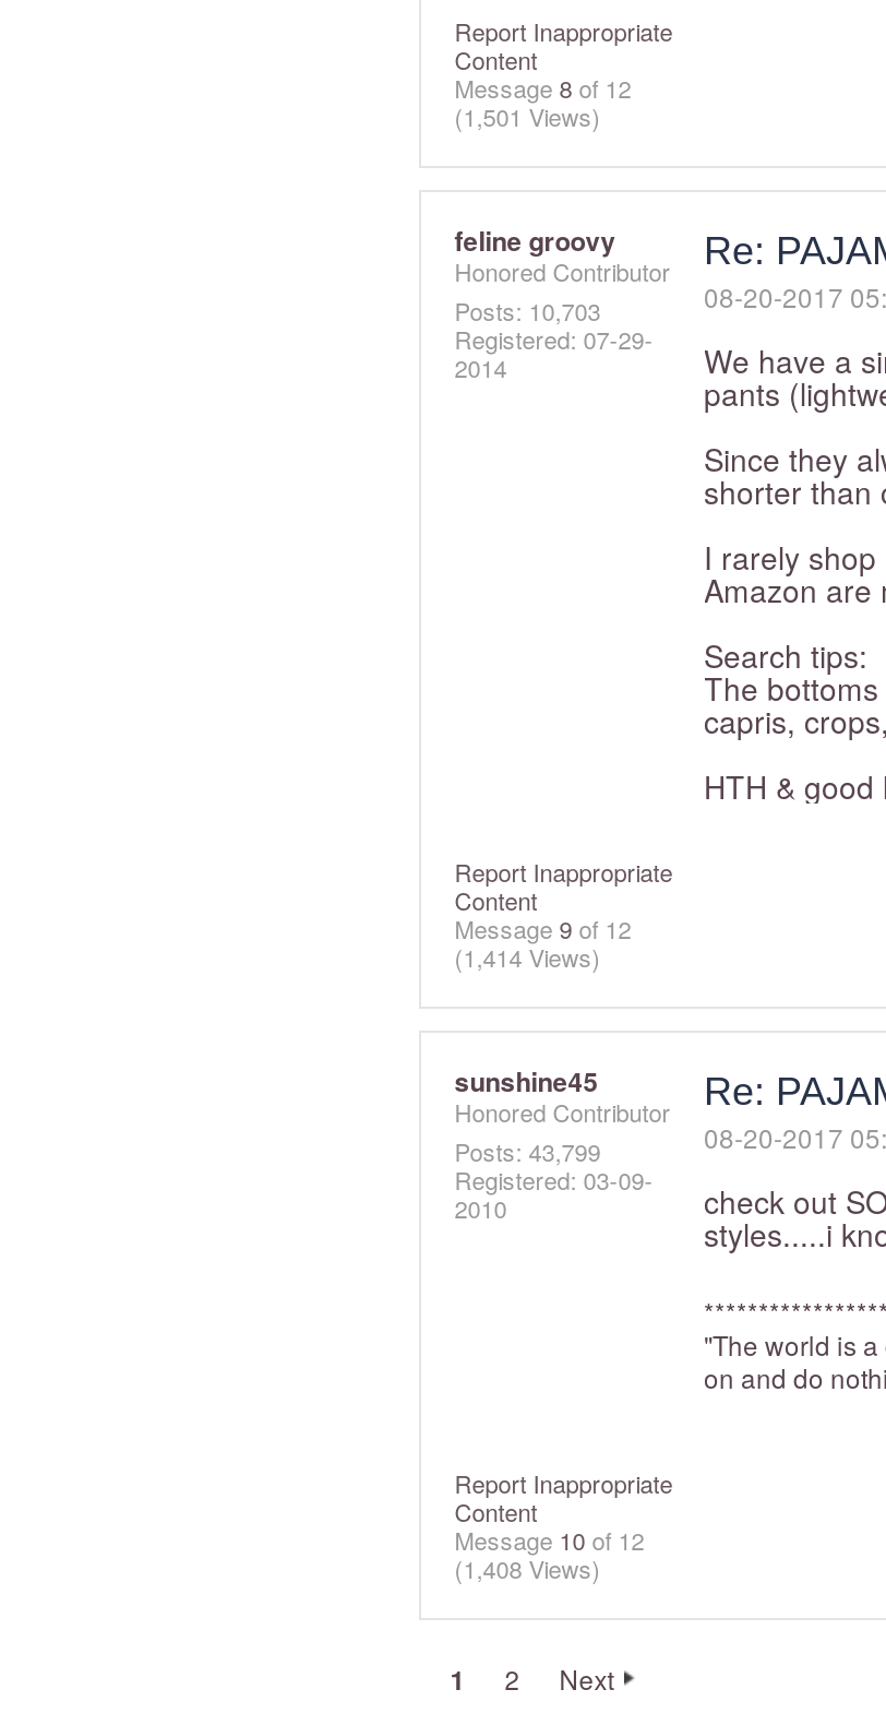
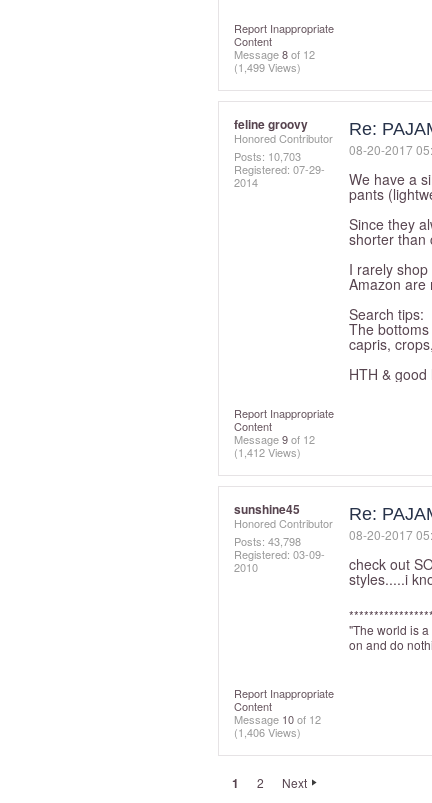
- (1,501 Views)
+ (1,499 Views)

- (1,414 Views)
+ (1,412 Views)

- Posts: 43,799
+ Posts: 43,798

- (1,408 Views)
+ (1,406 Views)
